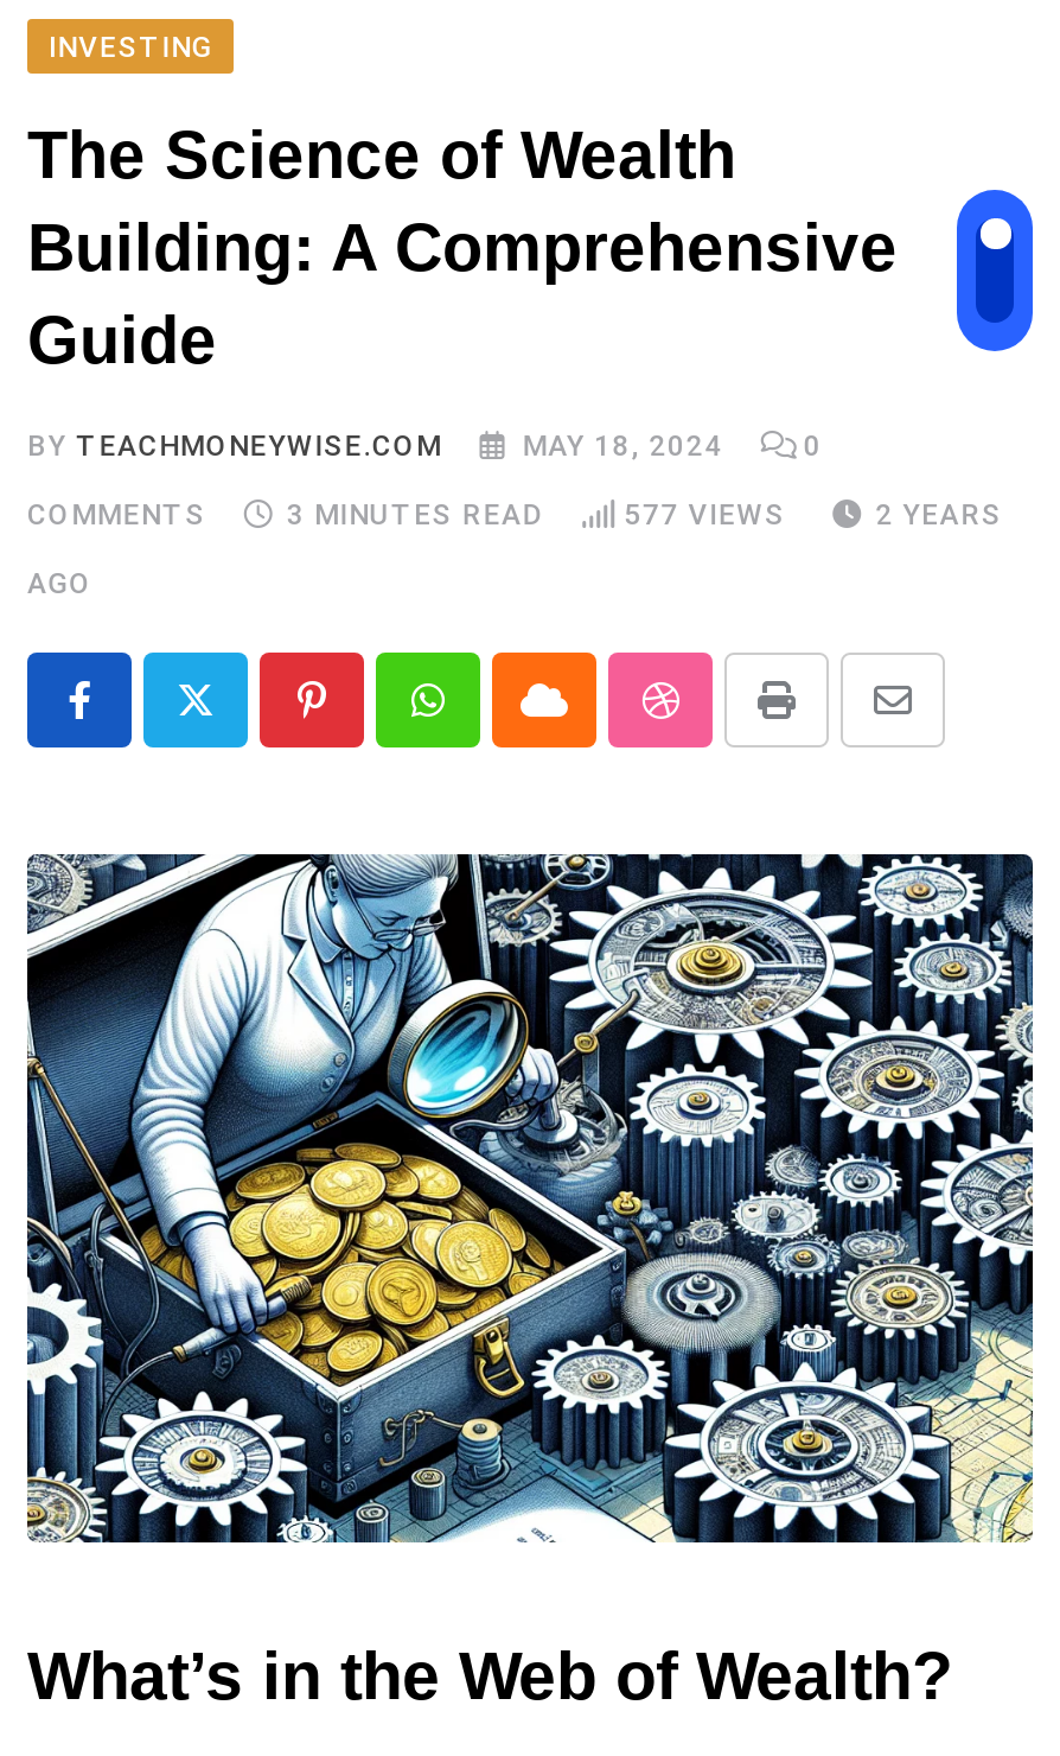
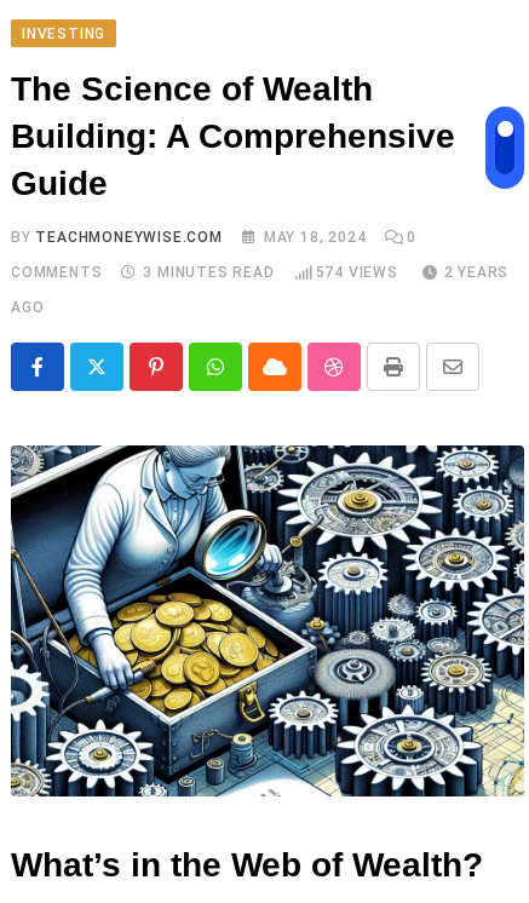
- 577 VIEWS
+ 574 VIEWS
